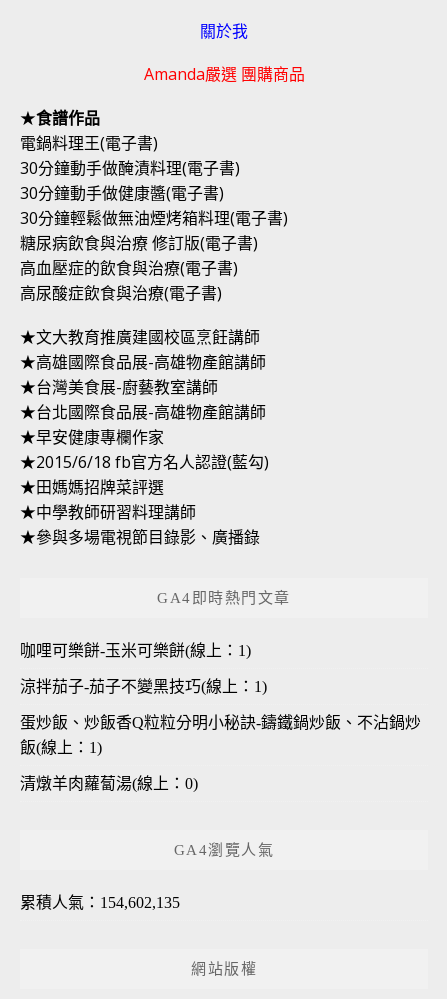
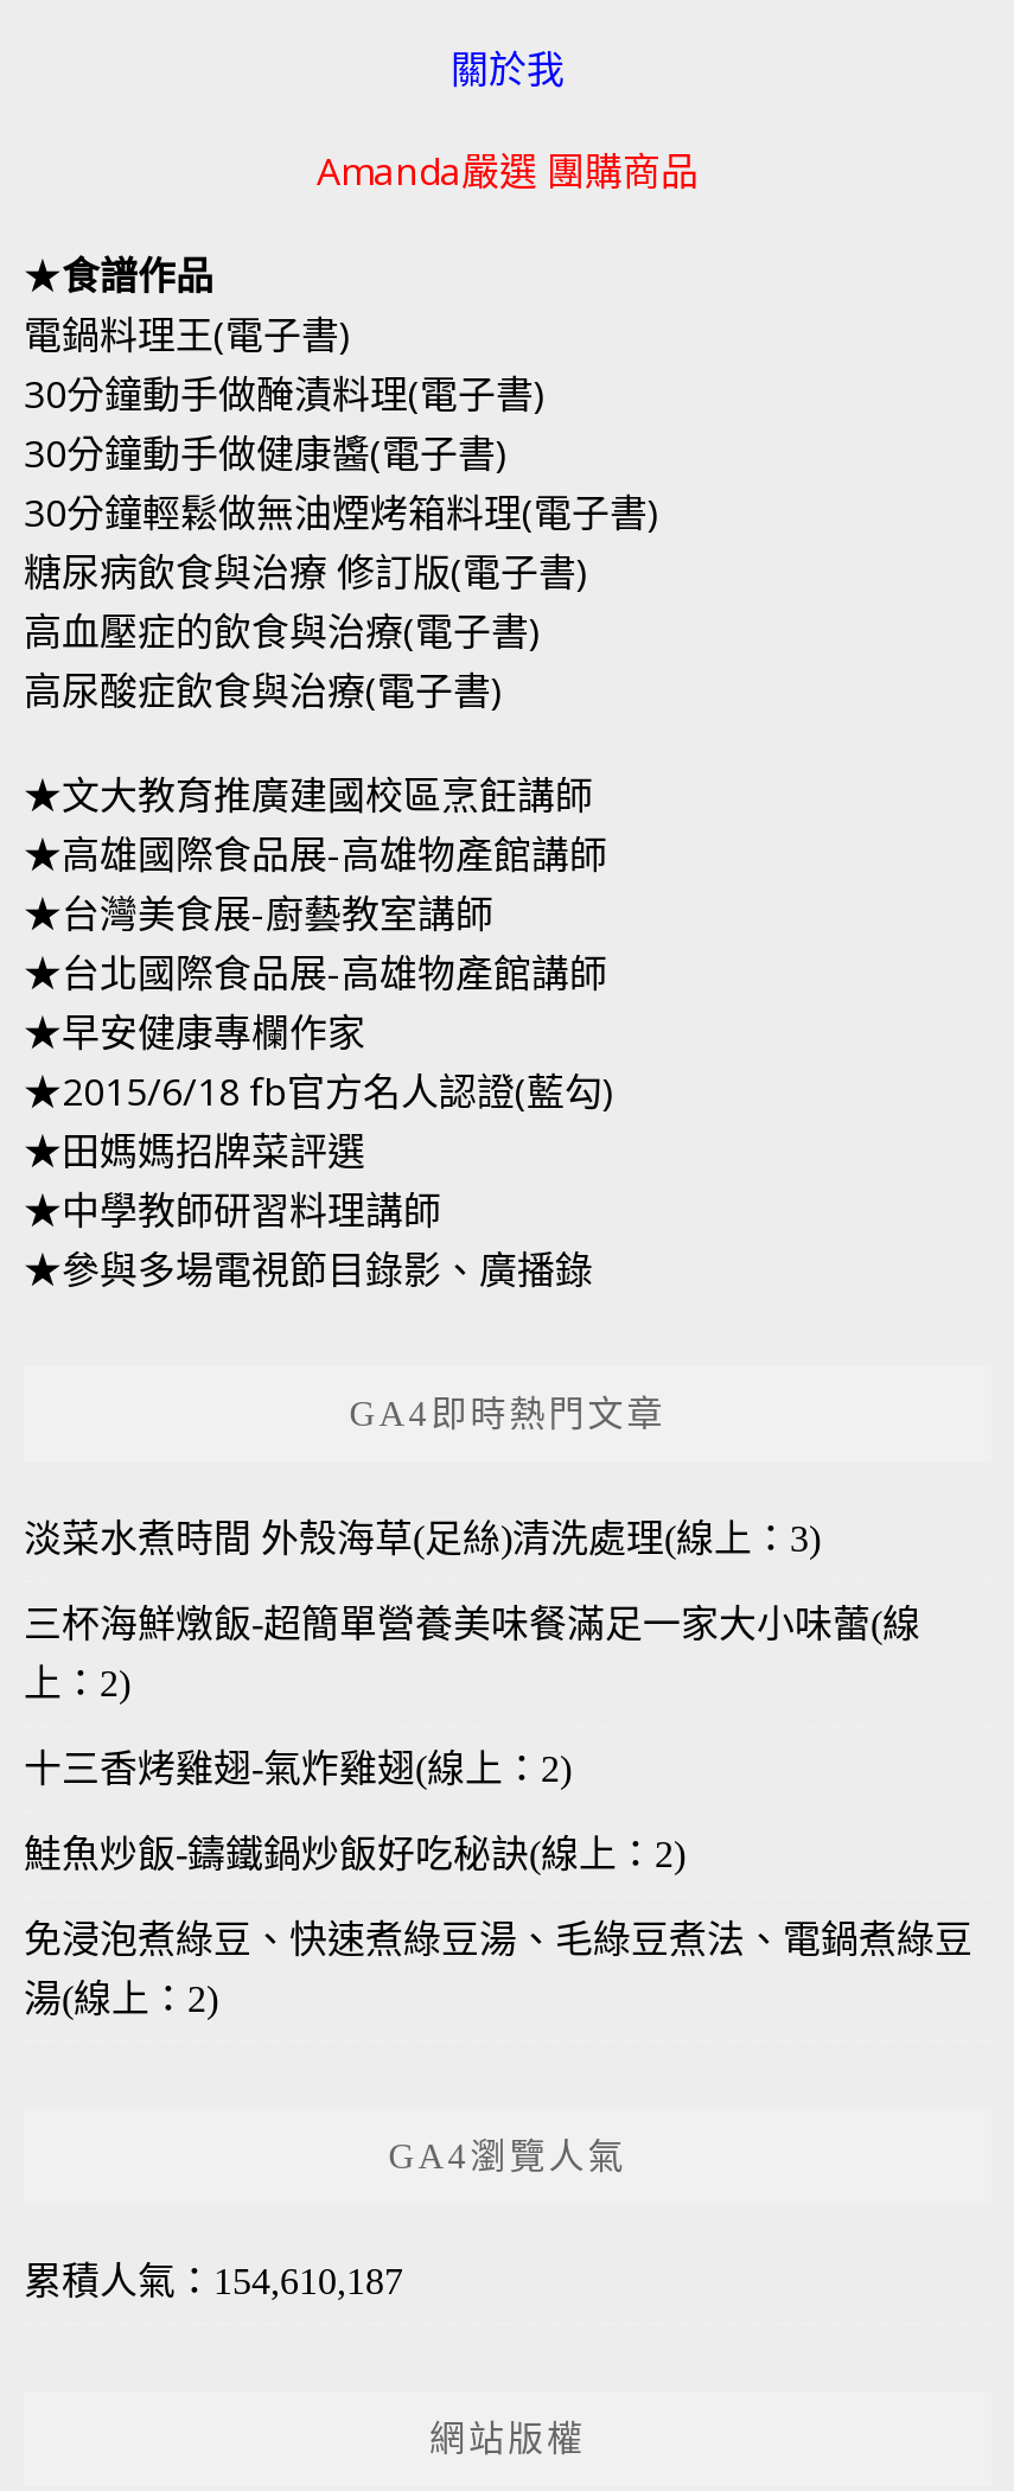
- 咖哩可樂餅-玉米可樂餅(線上：1)
- 涼拌茄子-茄子不變黑技巧(線上：1)
- 蛋炒飯、炒飯香Q粒粒分明小秘訣-鑄鐵鍋炒飯、不沾鍋炒
- 飯(線上：1)
- 清燉羊肉蘿蔔湯(線上：0)
+ 淡菜水煮時間 外殼海草(足絲)清洗處理(線上：3)
+ 三杯海鮮燉飯-超簡單營養美味餐滿足一家大小味蕾(線
+ 上：2)
+ 十三香烤雞翅-氣炸雞翅(線上：2)
+ 鮭魚炒飯-鑄鐵鍋炒飯好吃秘訣(線上：2)
+ 免浸泡煮綠豆、快速煮綠豆湯、毛綠豆煮法、電鍋煮綠豆
+ 湯(線上：2)

- 累積人氣：154,602,135
+ 累積人氣：154,610,187
